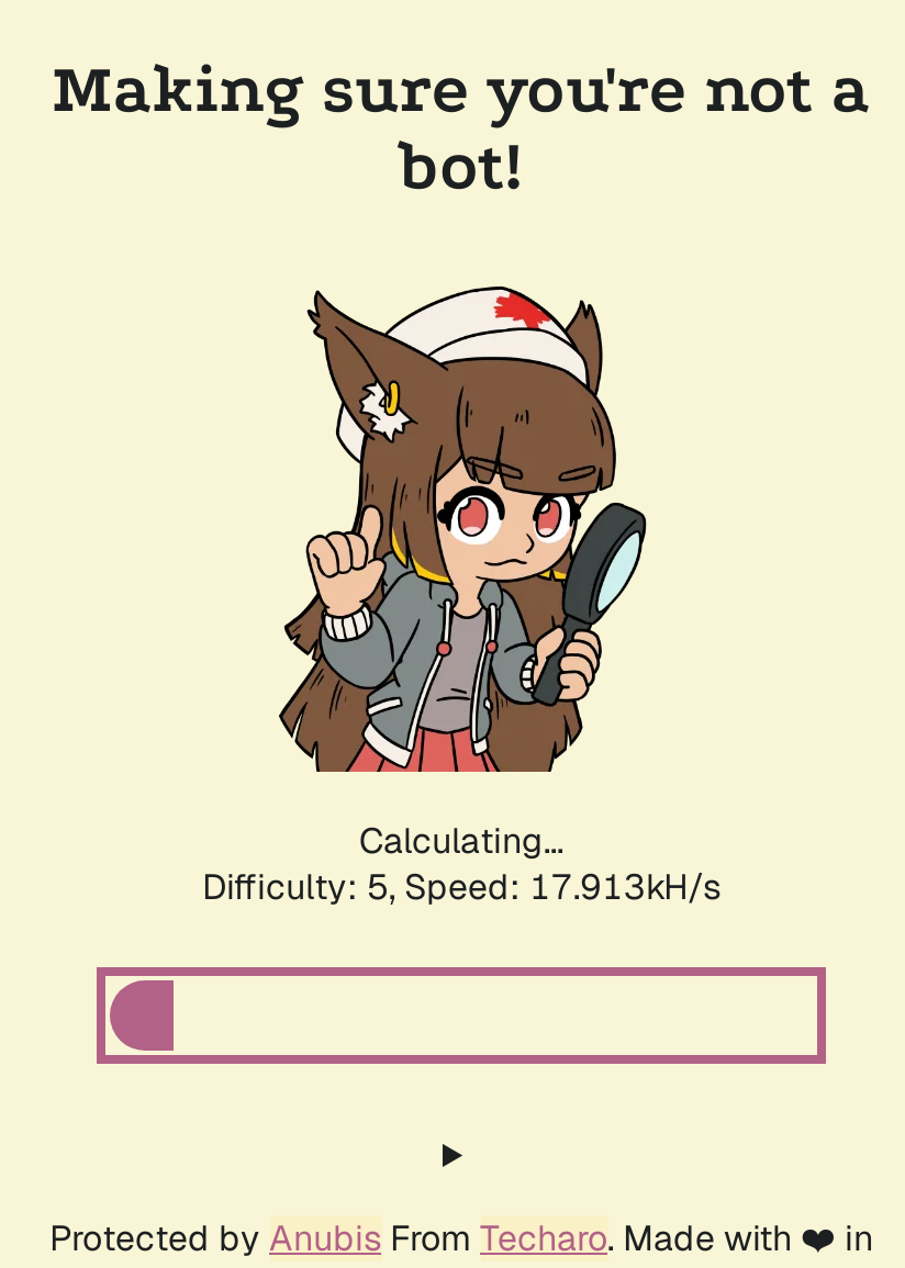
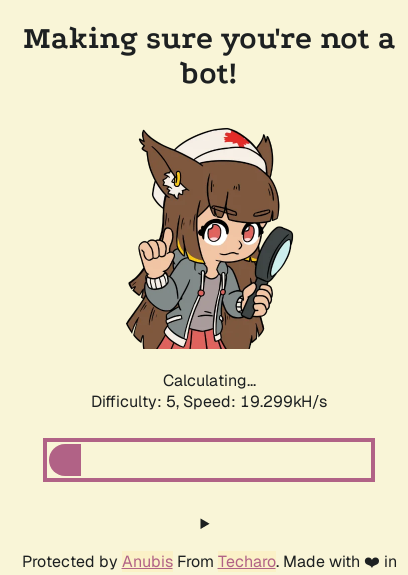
- Difficulty: 5, Speed: 17.913kH/s
+ Difficulty: 5, Speed: 19.299kH/s
